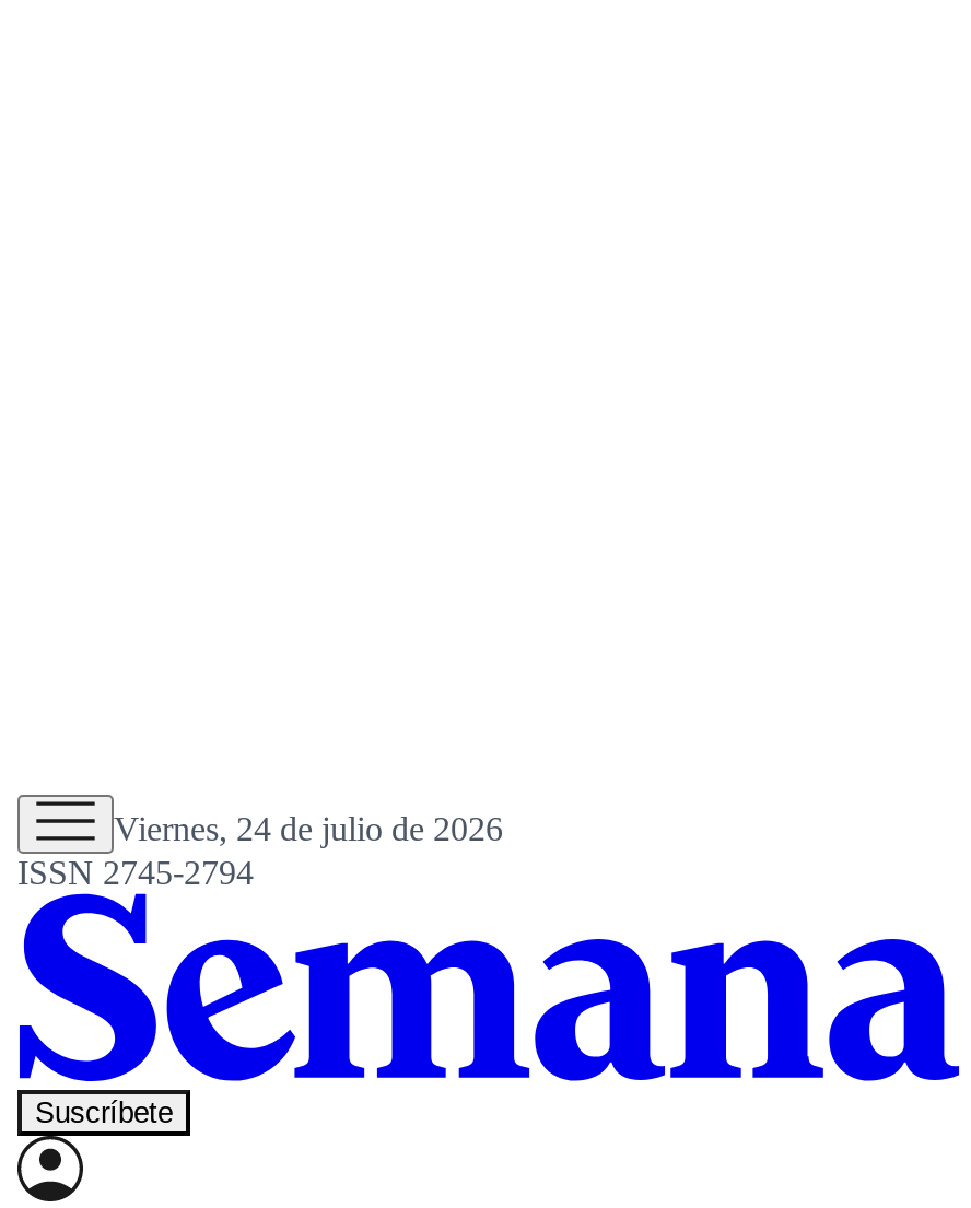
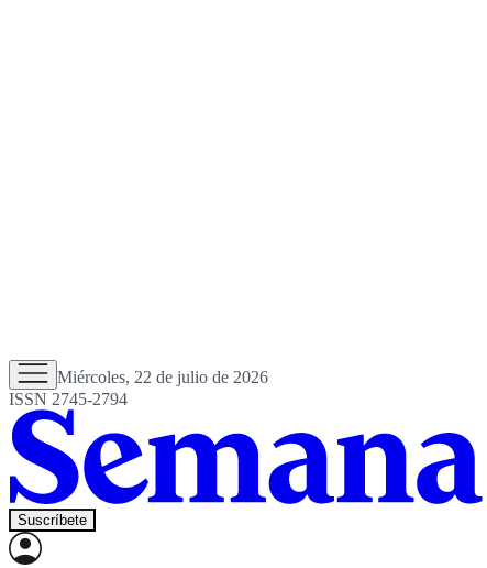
- Viernes, 24 de julio de 2026
+ Miércoles, 22 de julio de 2026
